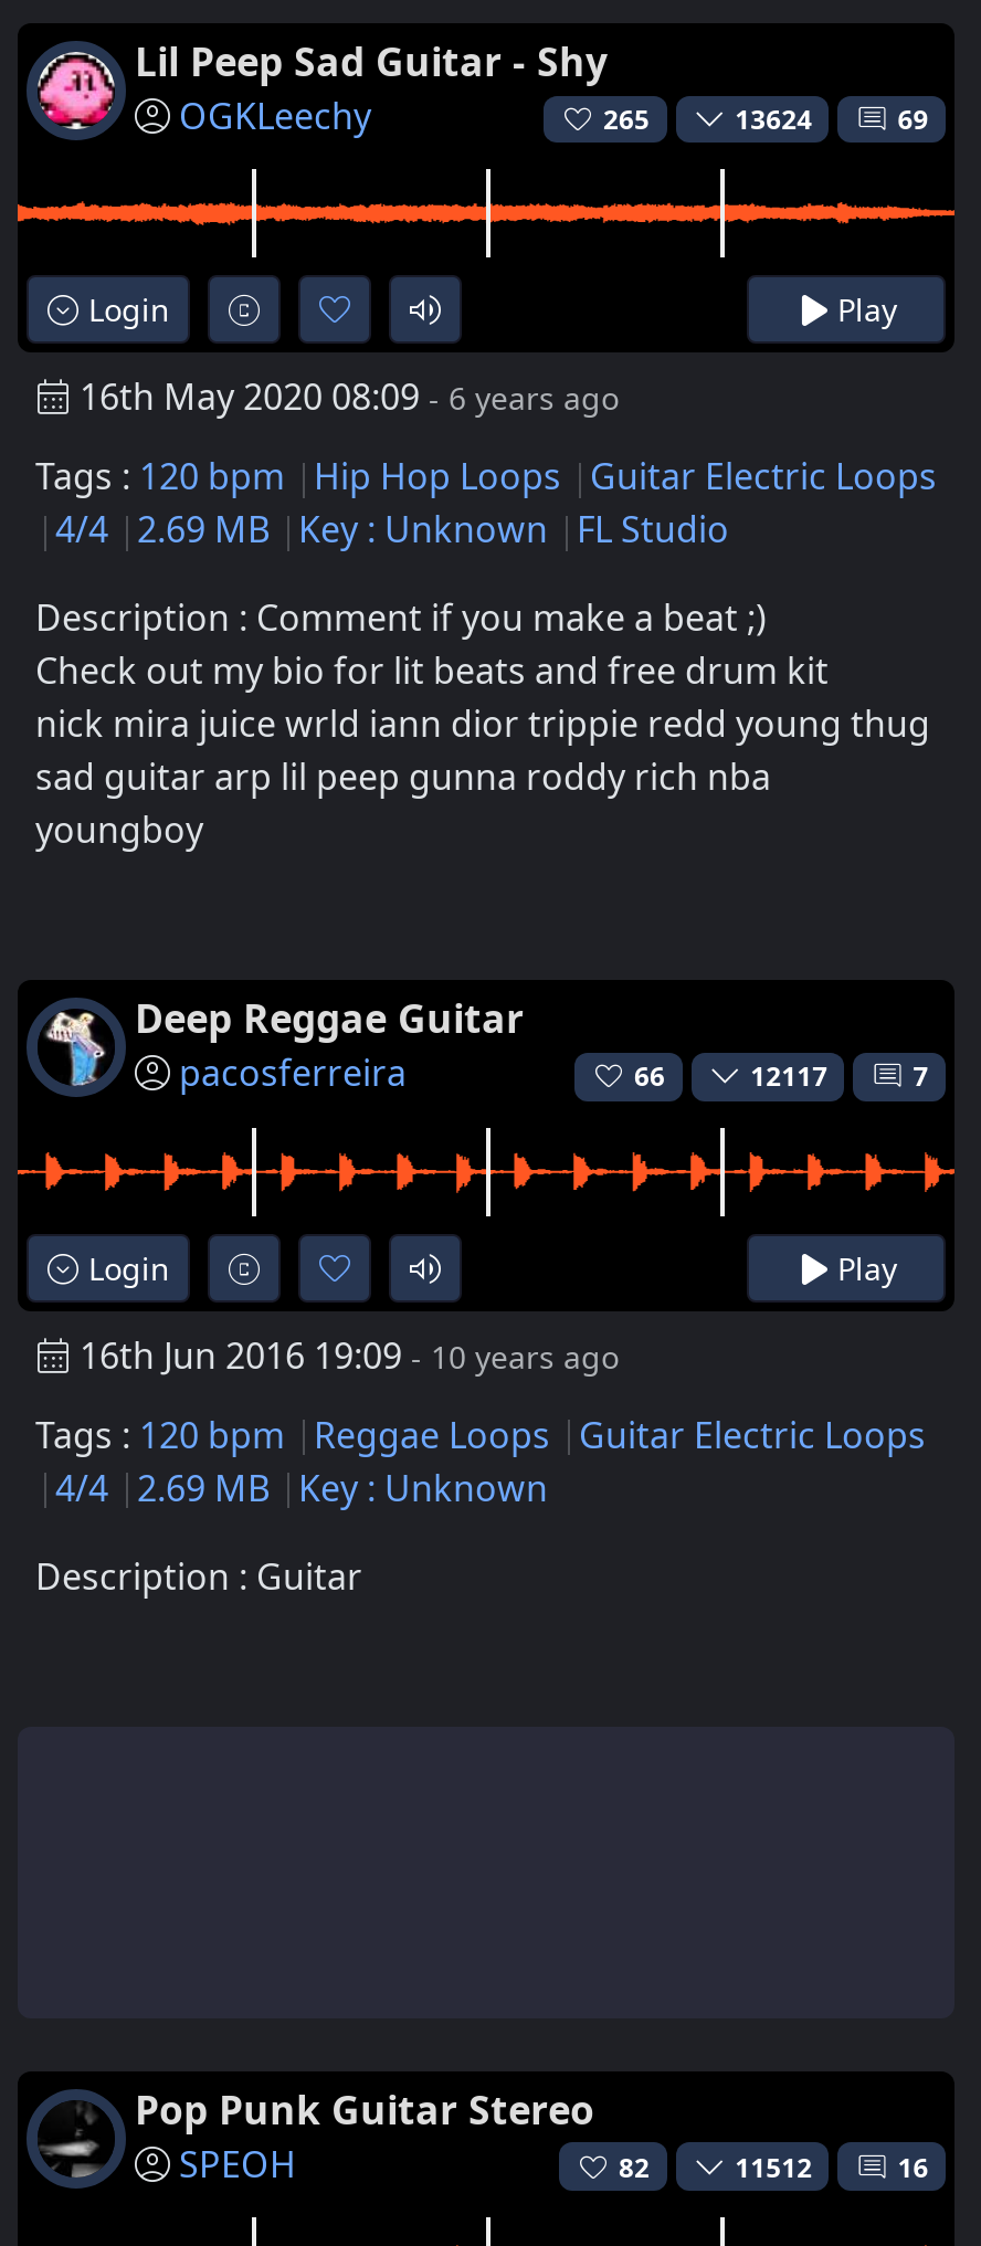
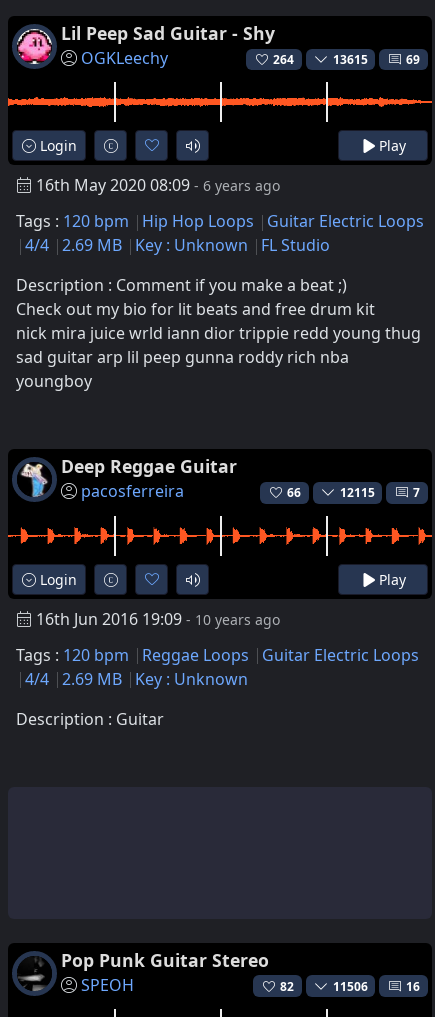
- 265
+ 264

- 13624
+ 13615

- 12117
+ 12115

- 11512
+ 11506
